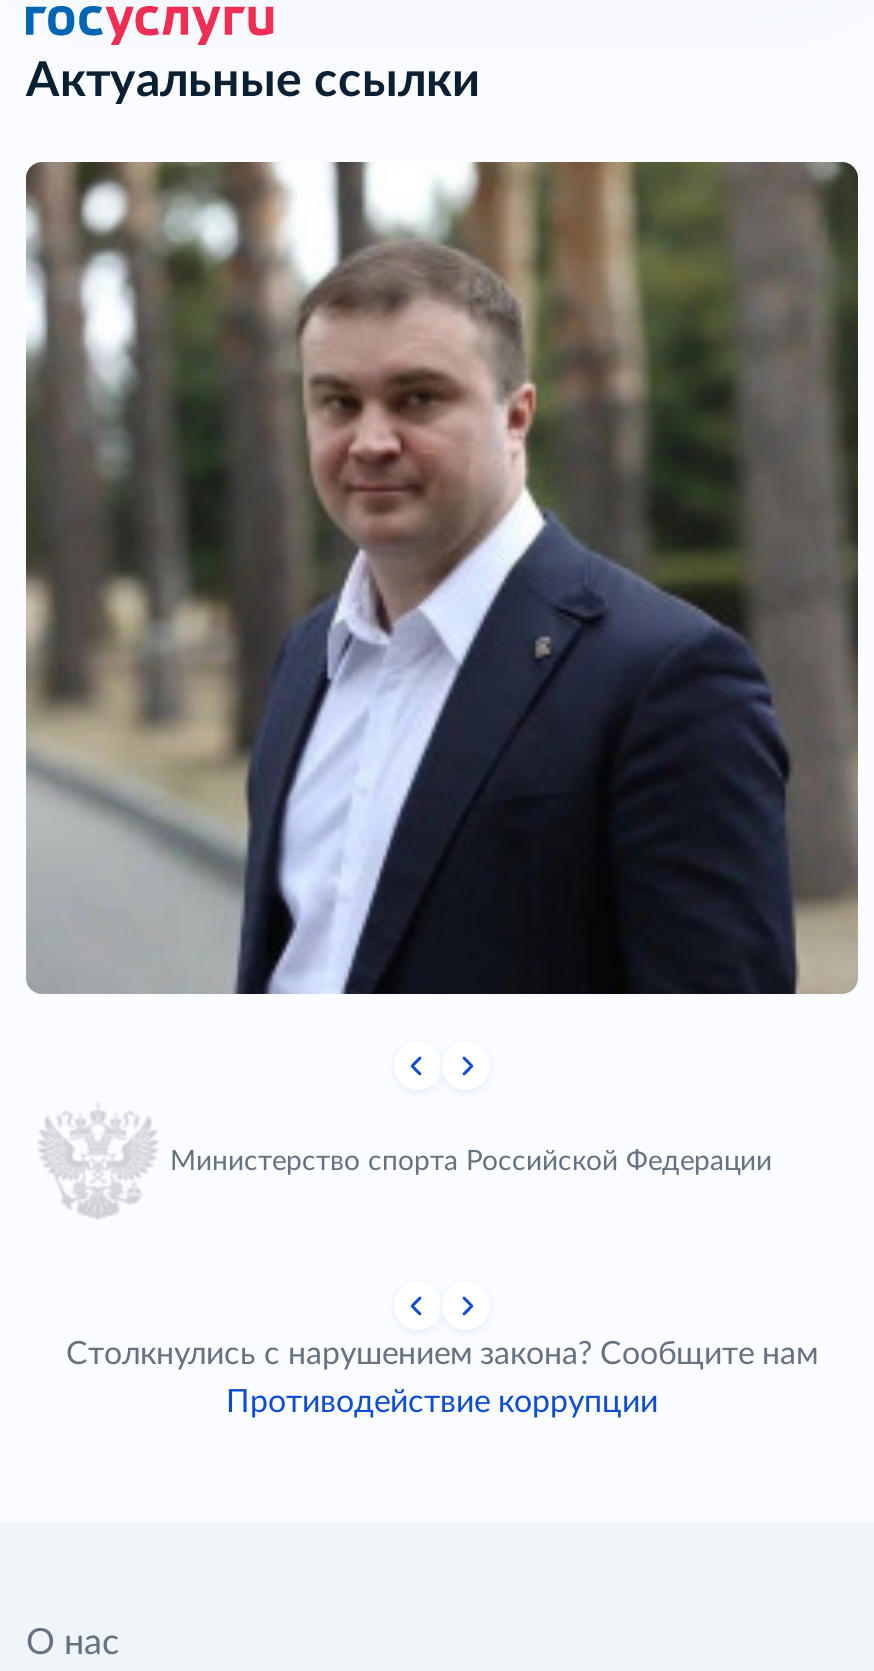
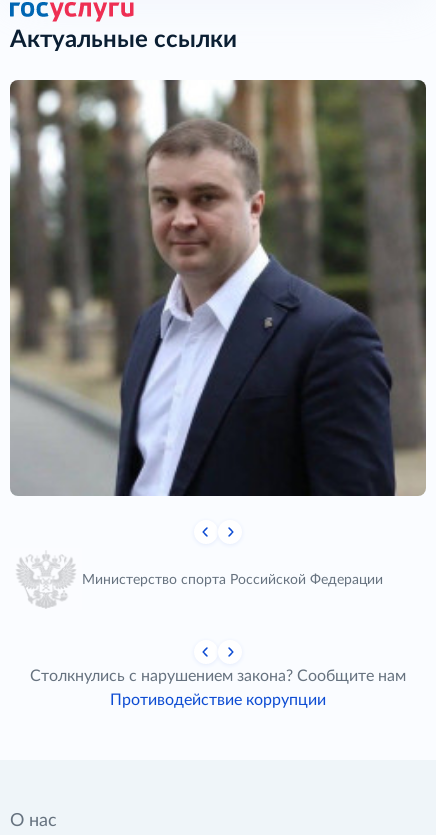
- Министерство просвещения Российской Федерации
+ Министерство спорта Российской Федерации
